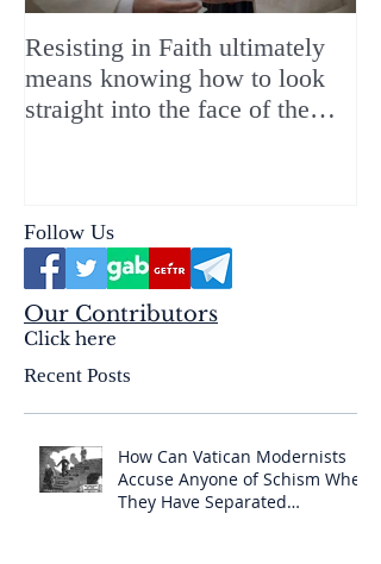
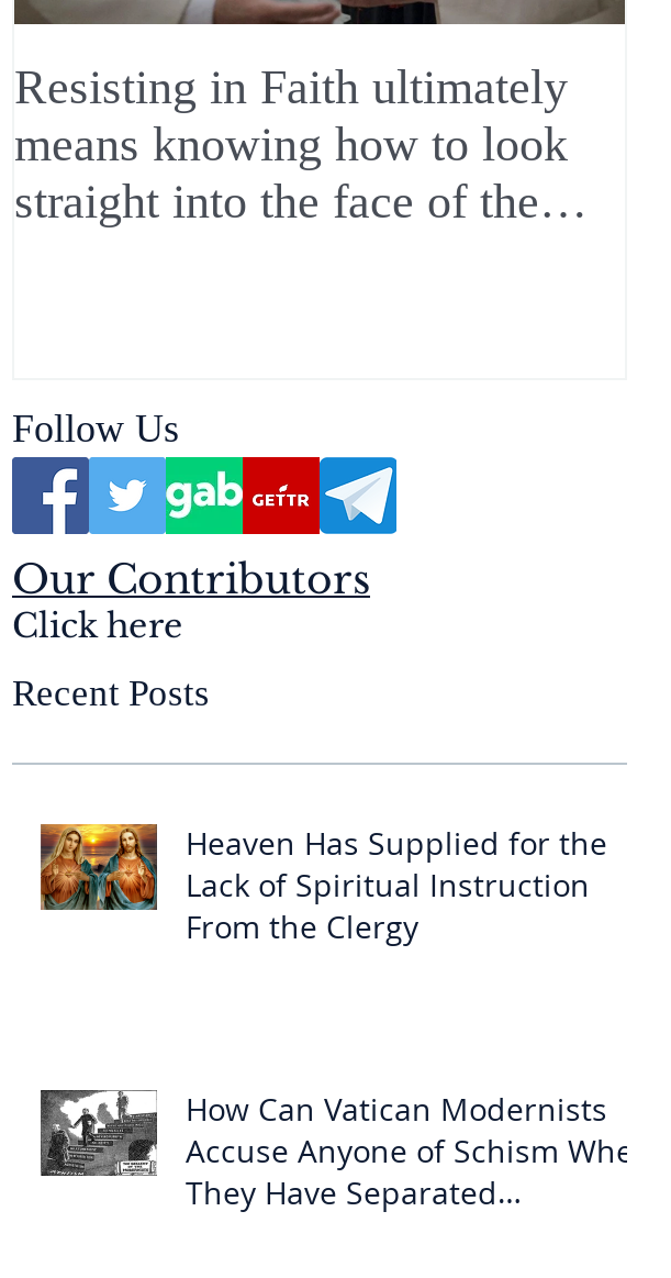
+ [image]
+ Heaven Has Supplied for the
+ Lack of Spiritual Instruction
+ From the Clergy
